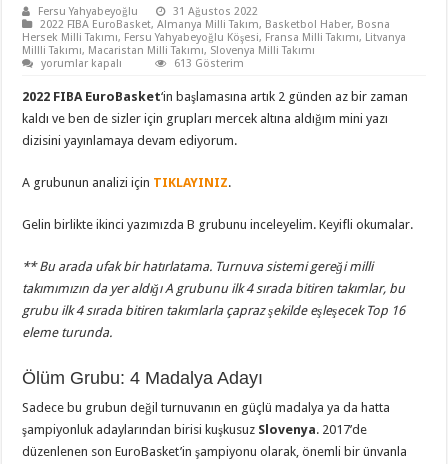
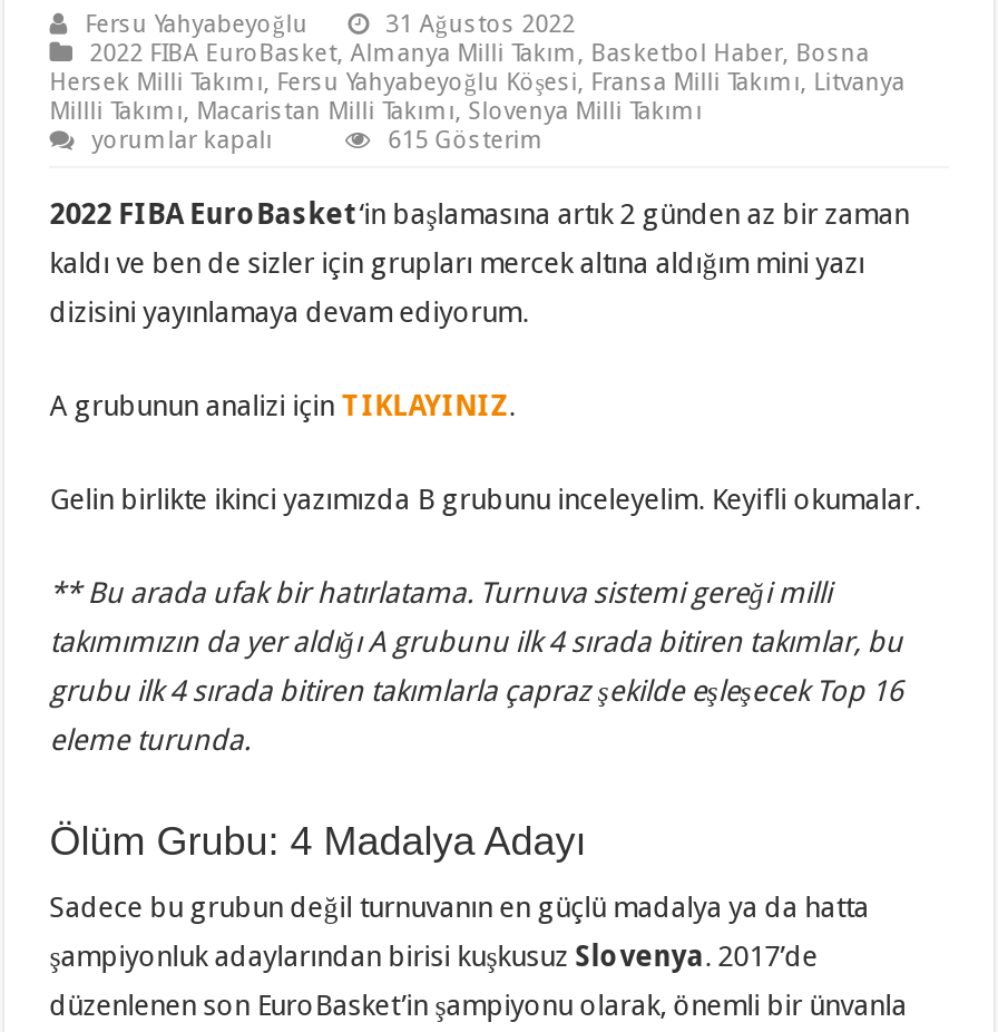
- 613 Gösterim
+ 615 Gösterim
